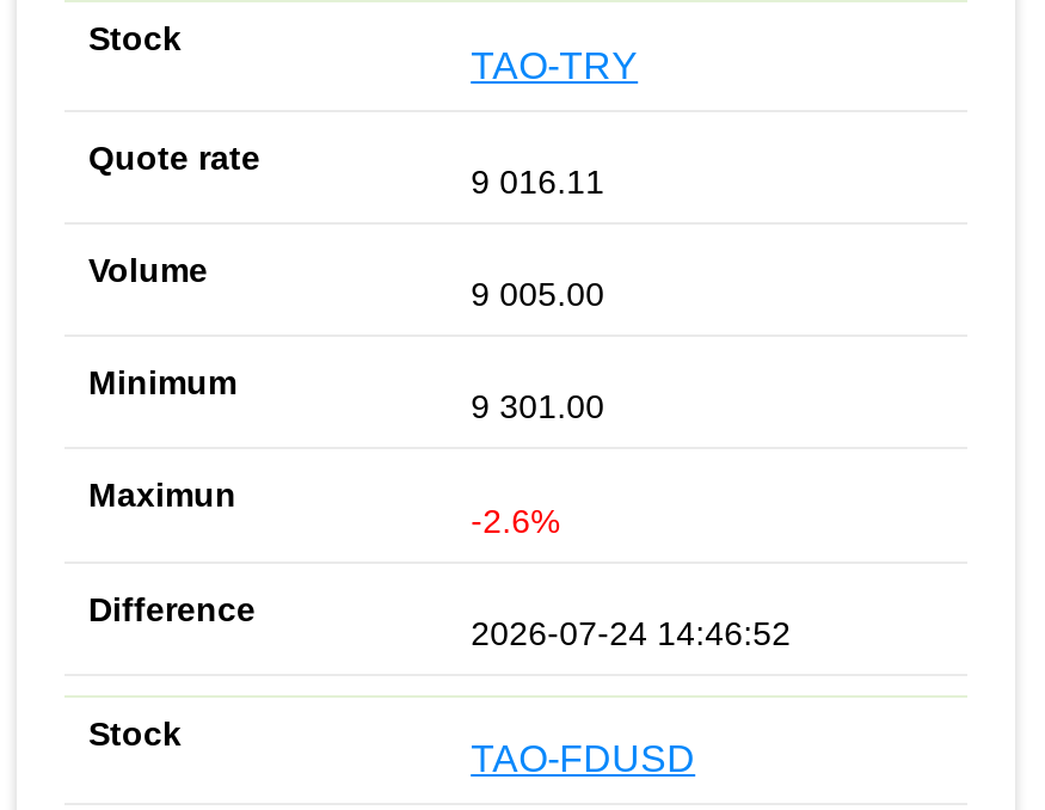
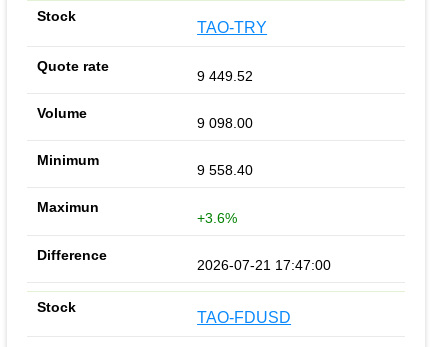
- 9 016.11
+ 9 449.52

- 9 005.00
+ 9 098.00

- 9 301.00
+ 9 558.40

- -2.6%
+ +3.6%

- 2026-07-24 14:46:52
+ 2026-07-21 17:47:00
